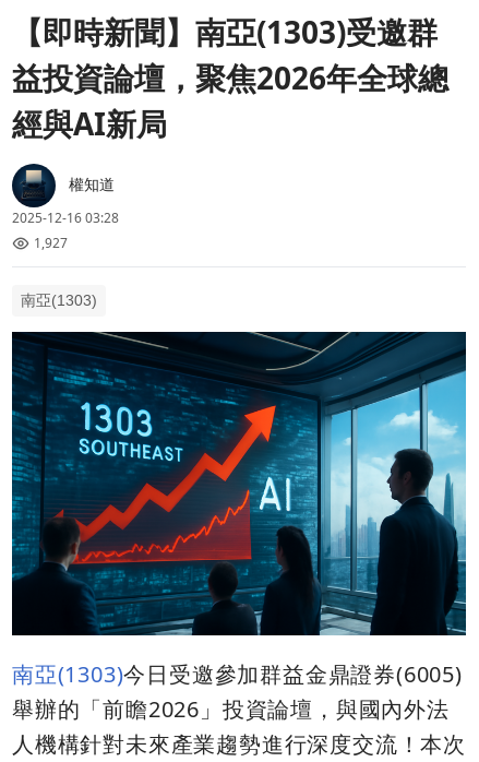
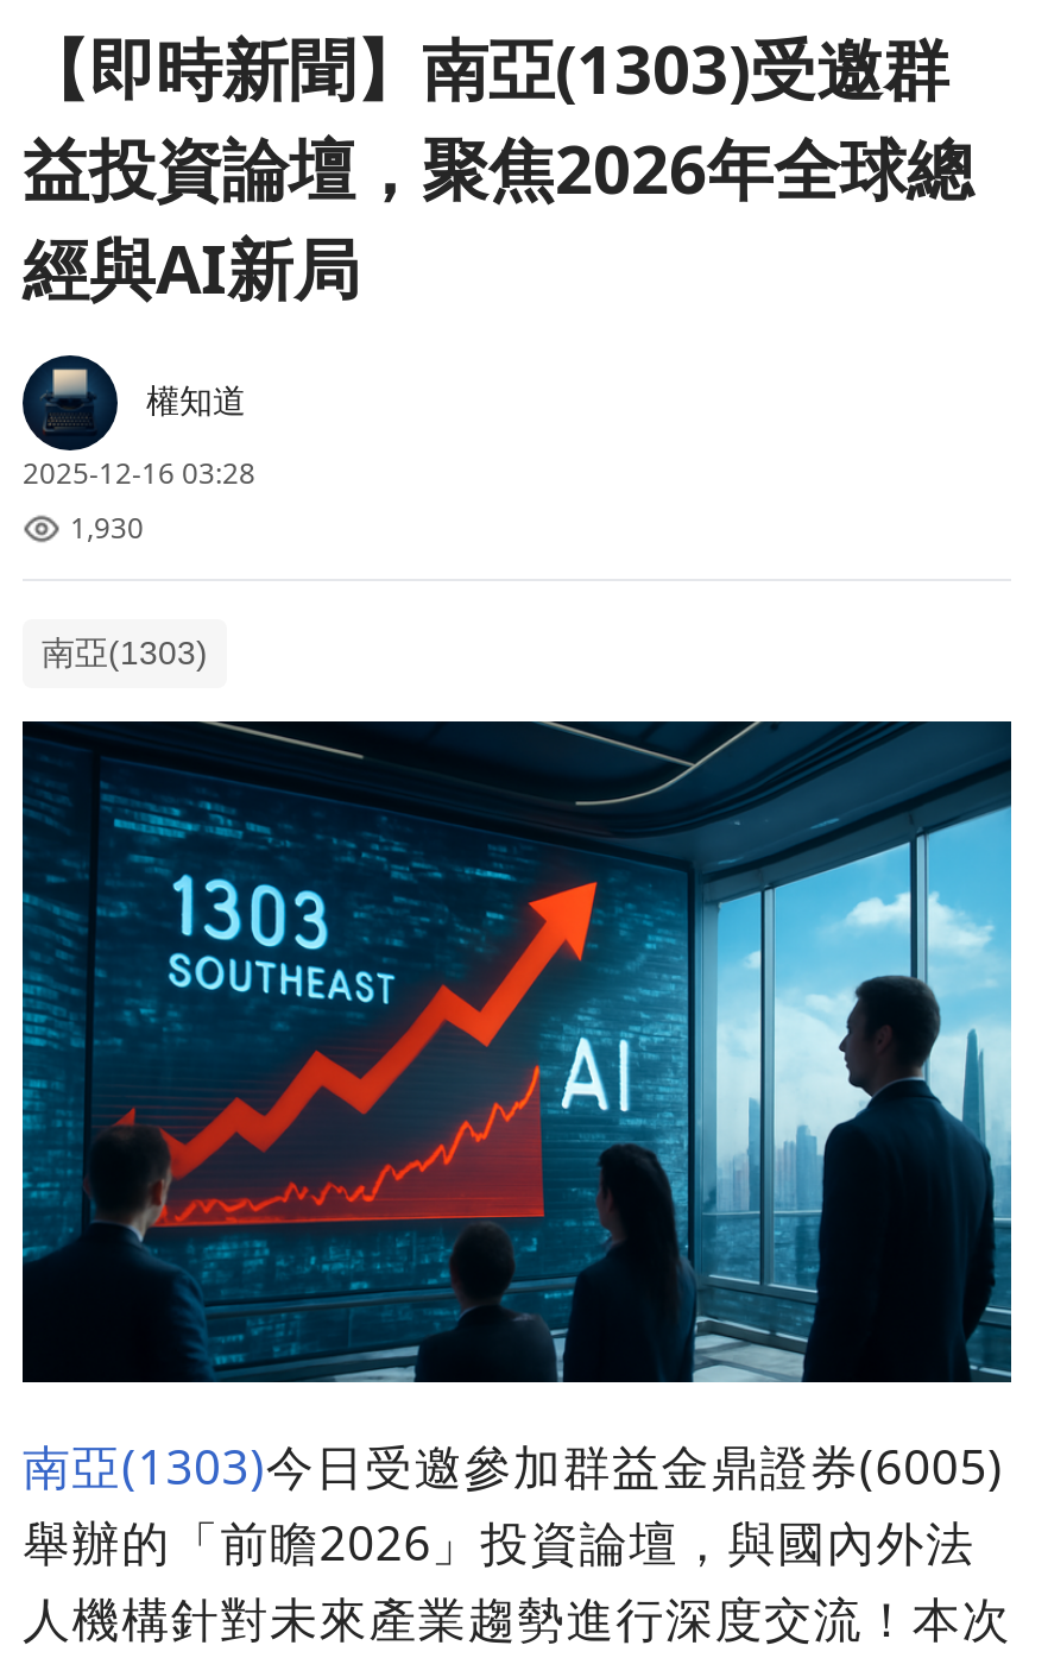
- 1,927
+ 1,930
